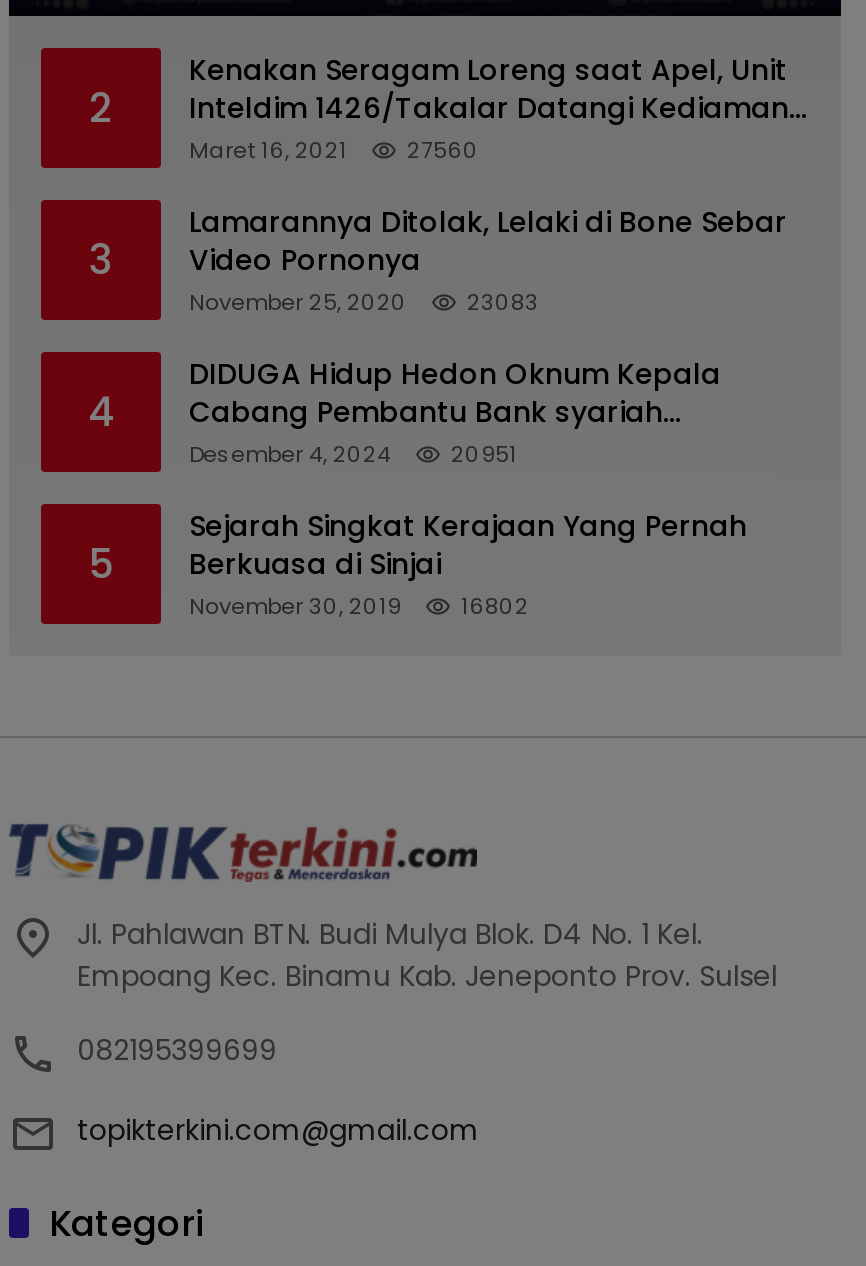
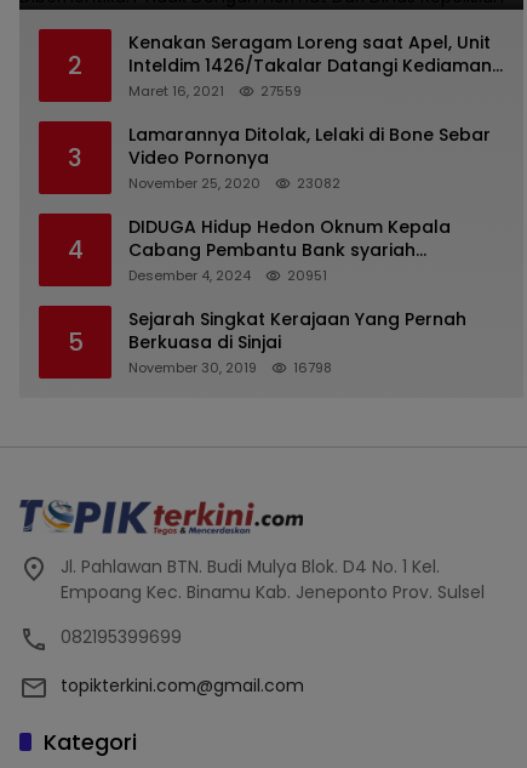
- 27560
+ 27559

- November 25, 2020 23083
+ November 25, 2020 23082

- November 30, 2019 16802
+ November 30, 2019 16798
